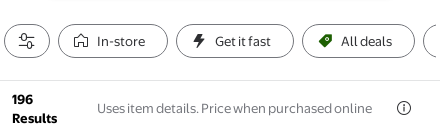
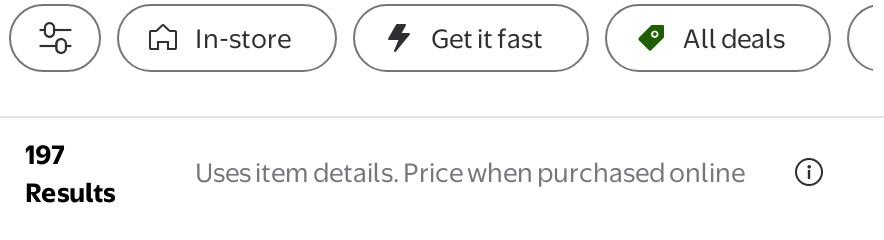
- 196
+ 197
